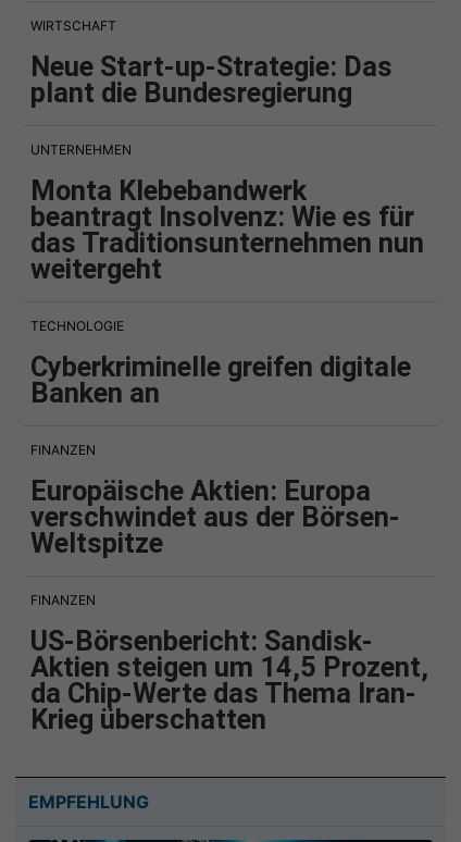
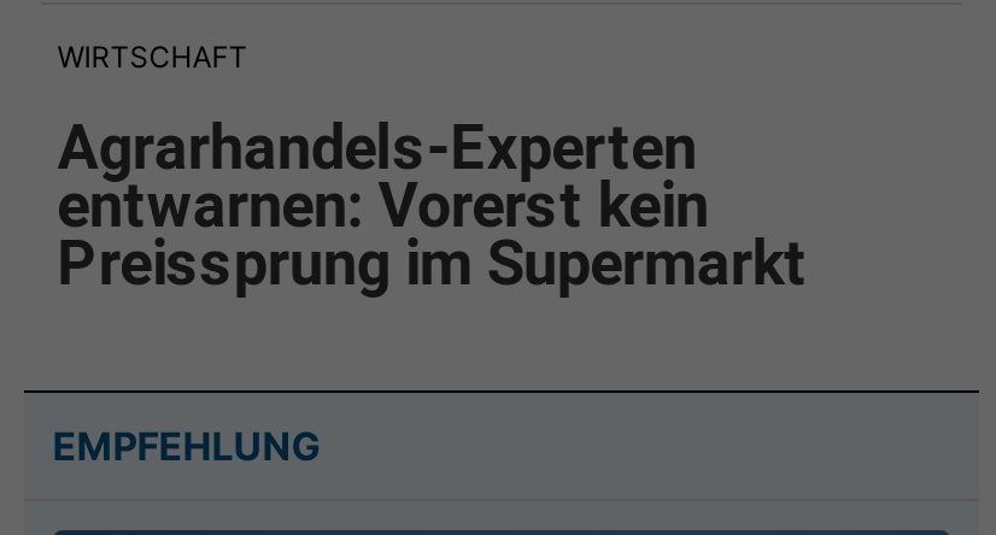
- Neue Start-up-Strategie: Das
- plant die Bundesregierung
- UNTERNEHMEN
- Monta Klebebandwerk
- beantragt Insolvenz: Wie es für
- das Traditionsunternehmen nun
- weitergeht
- TECHNOLOGIE
- Cyberkriminelle greifen digitale
- Banken an
- FINANZEN
- Europäische Aktien: Europa
- verschwindet aus der Börsen-
- Weltspitze
- FINANZEN
- US-Börsenbericht: Sandisk-
- Aktien steigen um 14,5 Prozent,
- da Chip-Werte das Thema Iran-
- Krieg überschatten
+ Agrarhandels-Experten
+ entwarnen: Vorerst kein
+ Preissprung im Supermarkt
